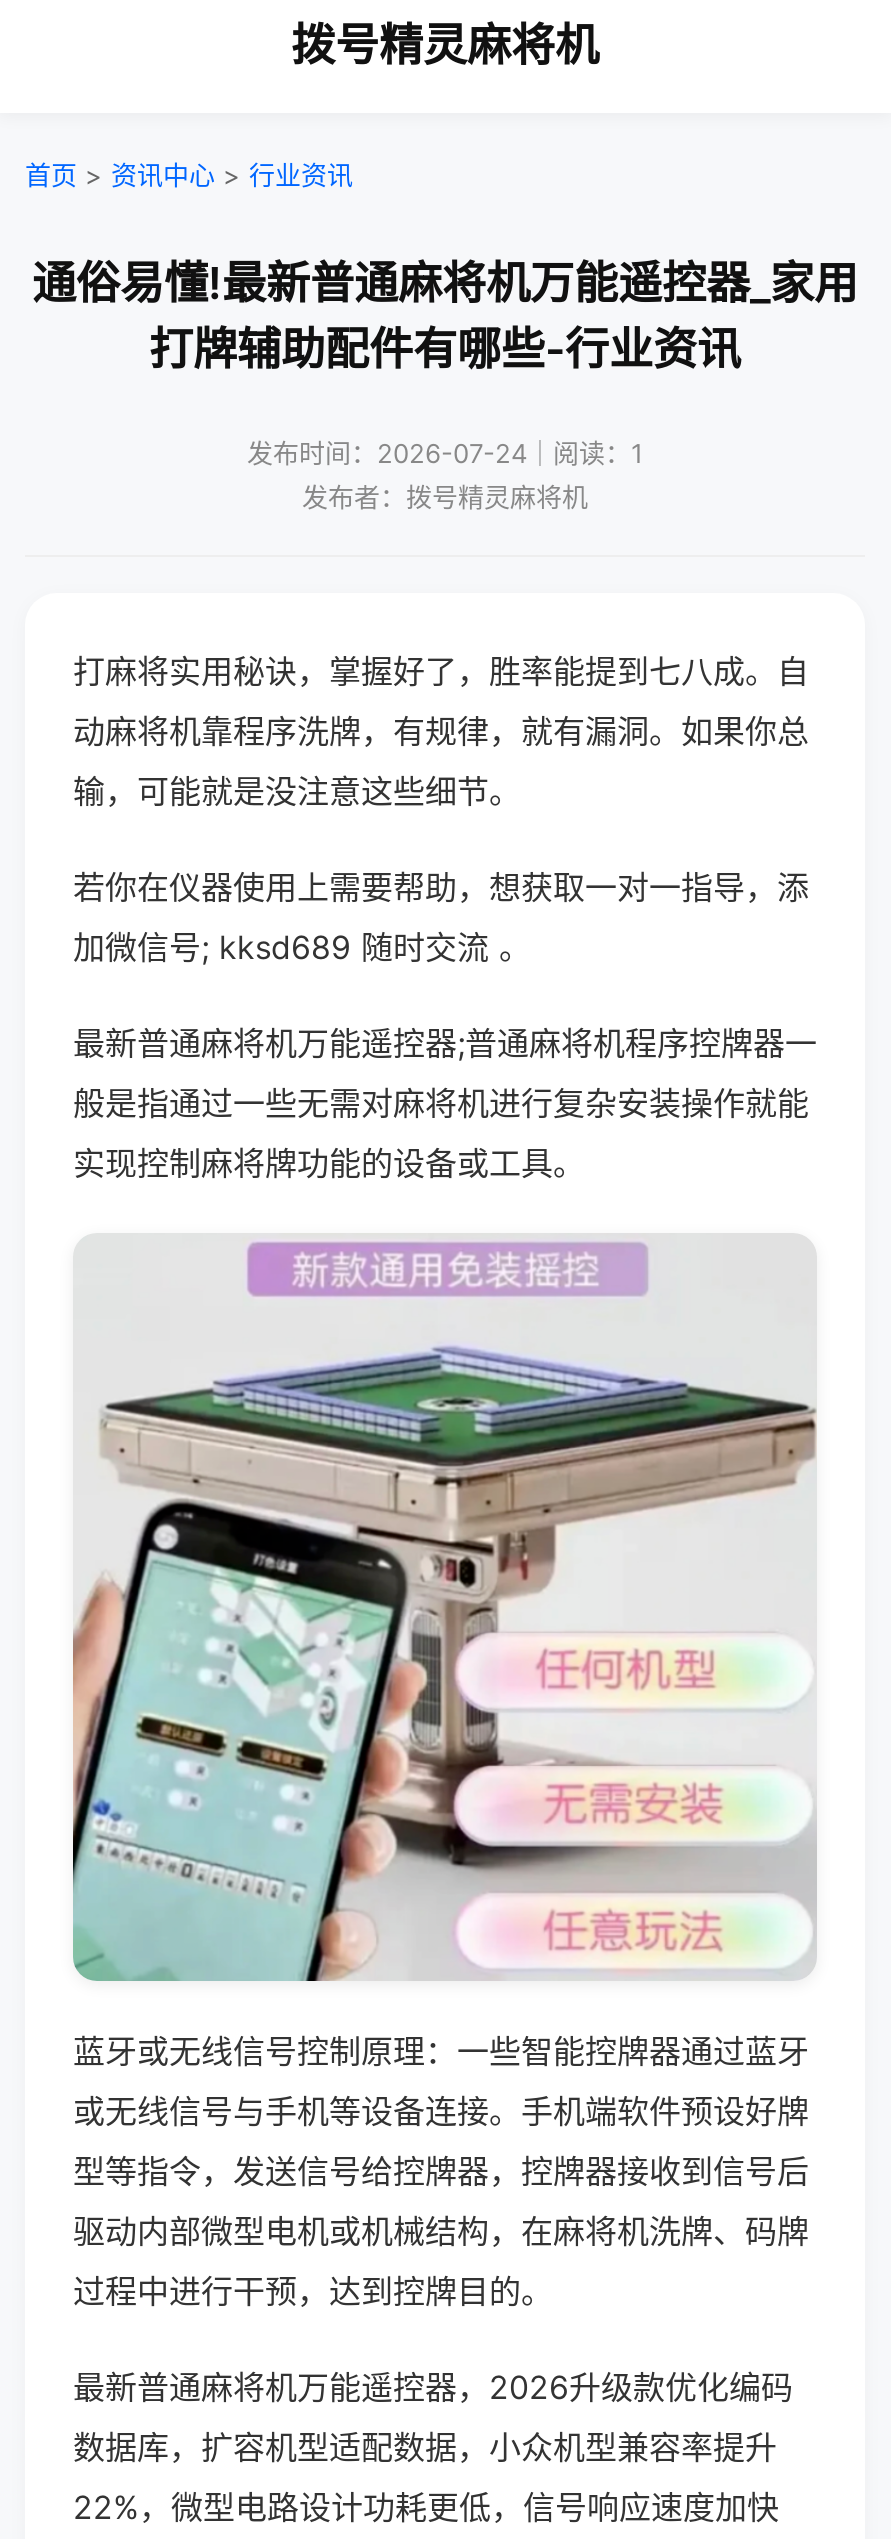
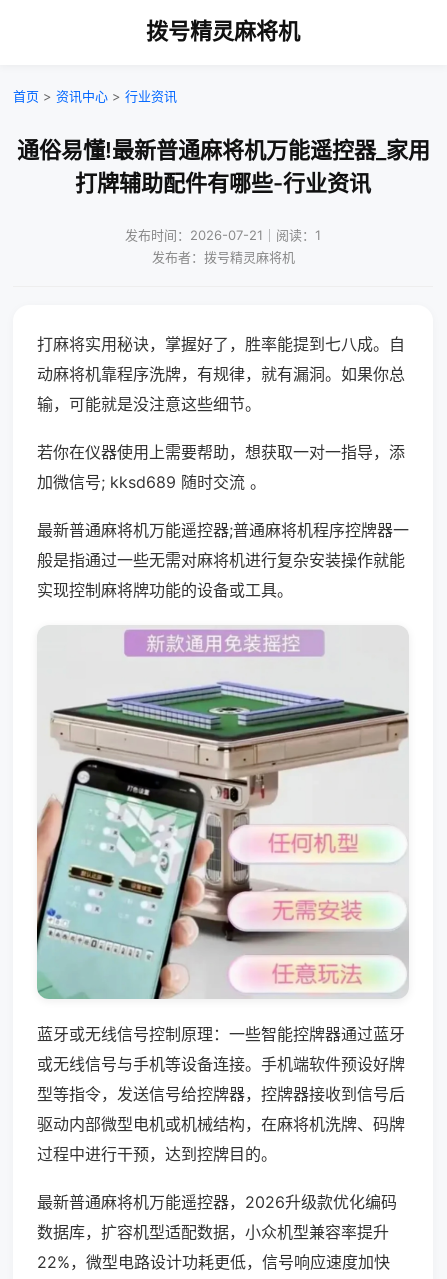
- 发布时间：2026-07-24｜阅读：1
+ 发布时间：2026-07-21｜阅读：1
